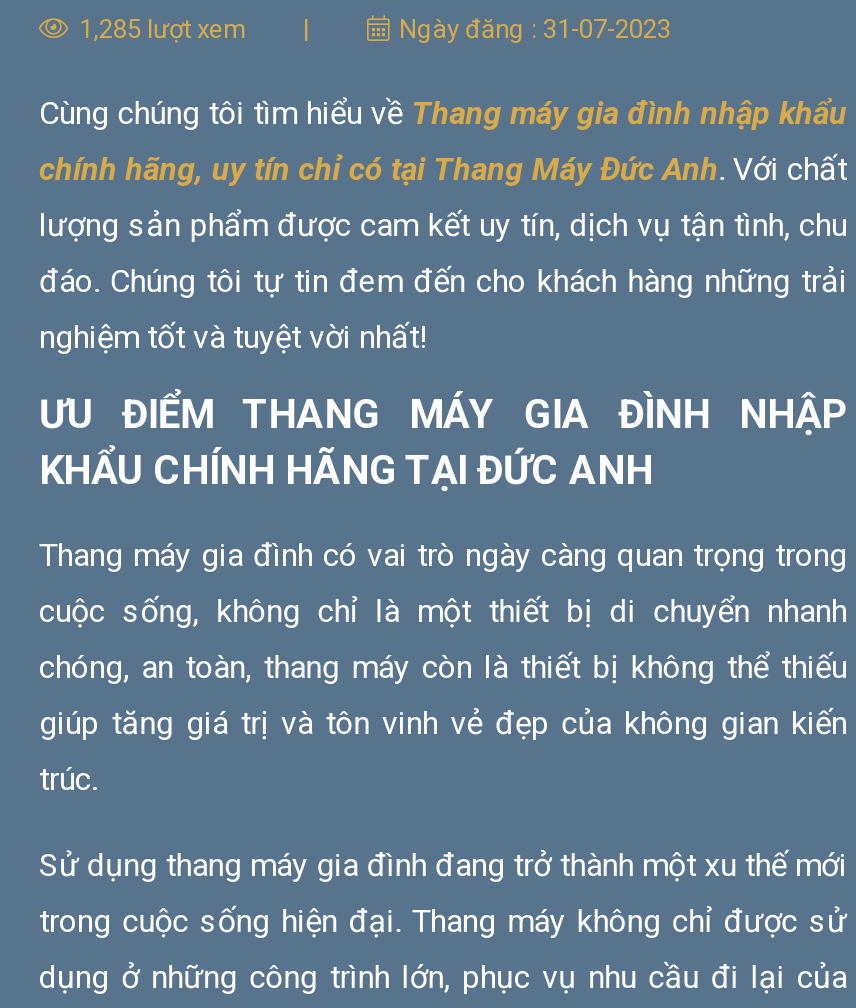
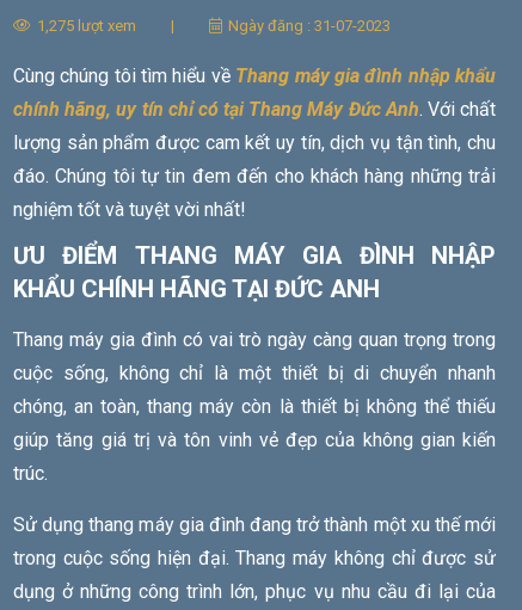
- 1,285 lượt xem
+ 1,275 lượt xem
